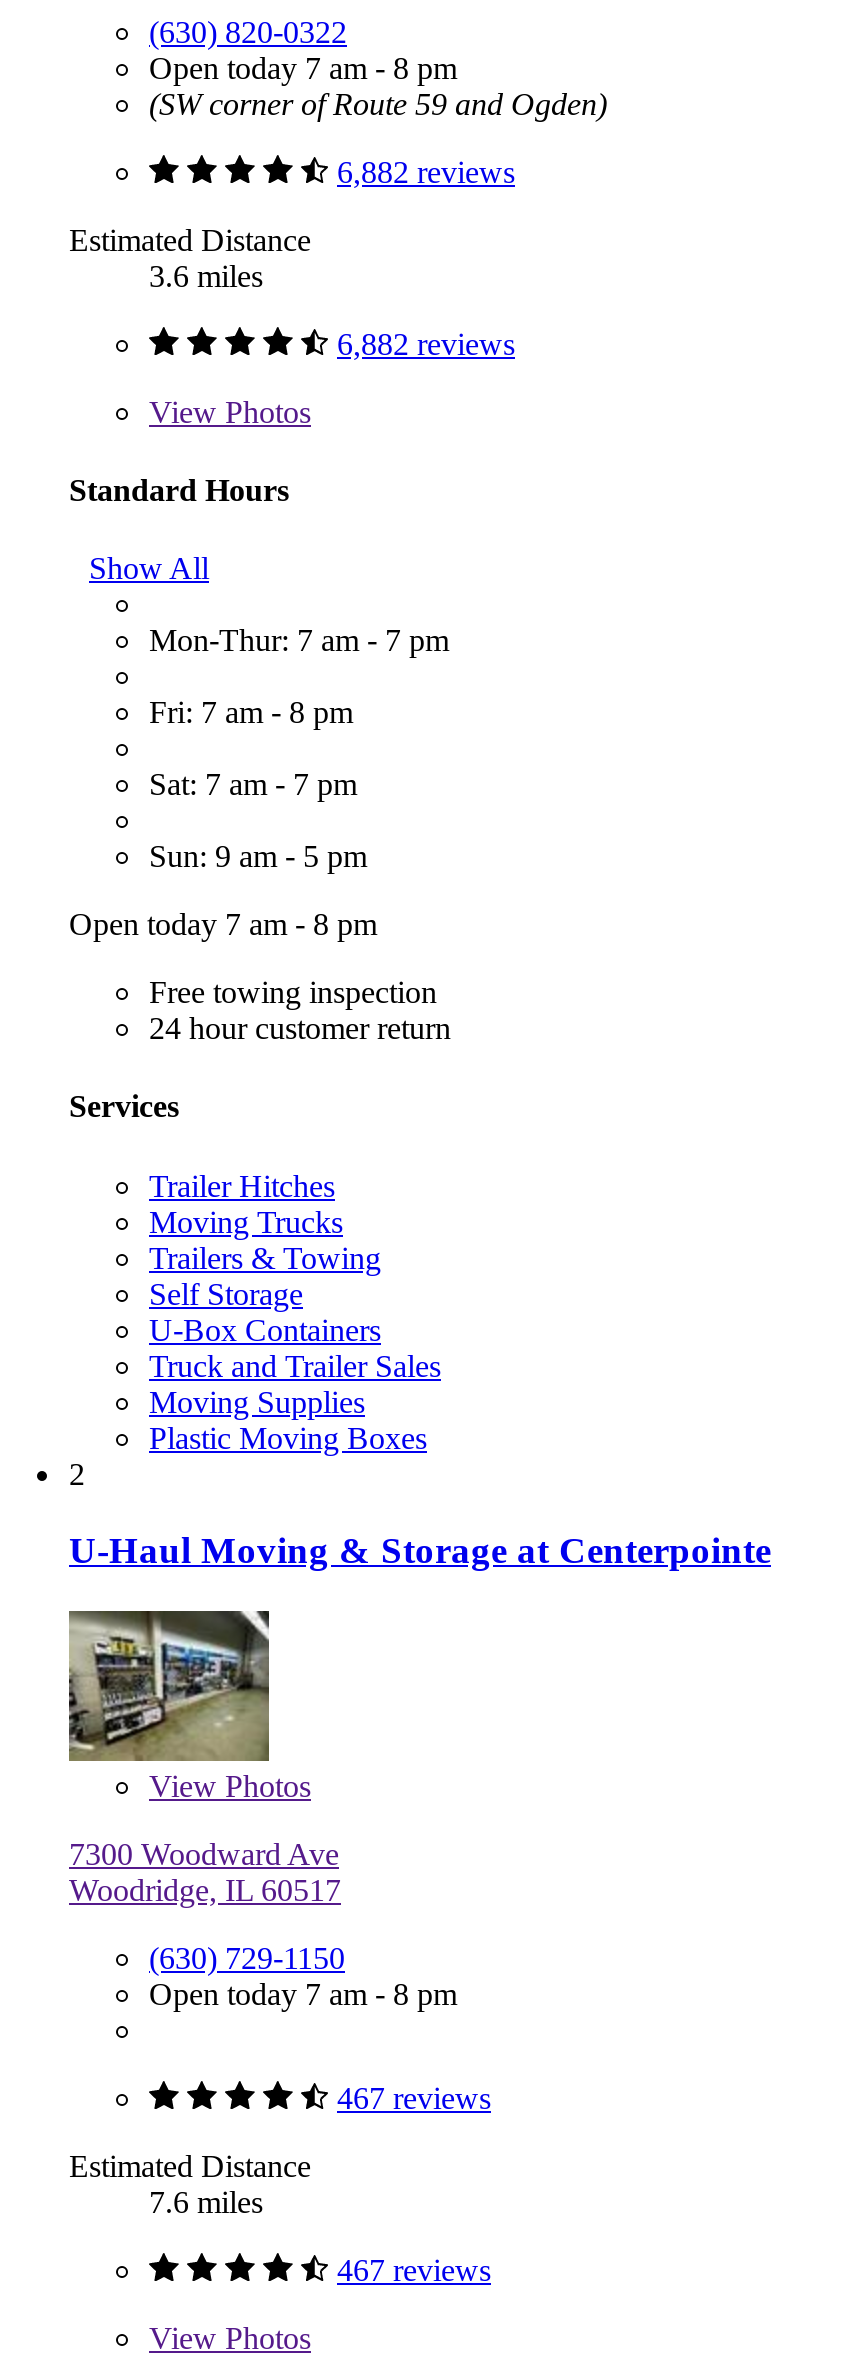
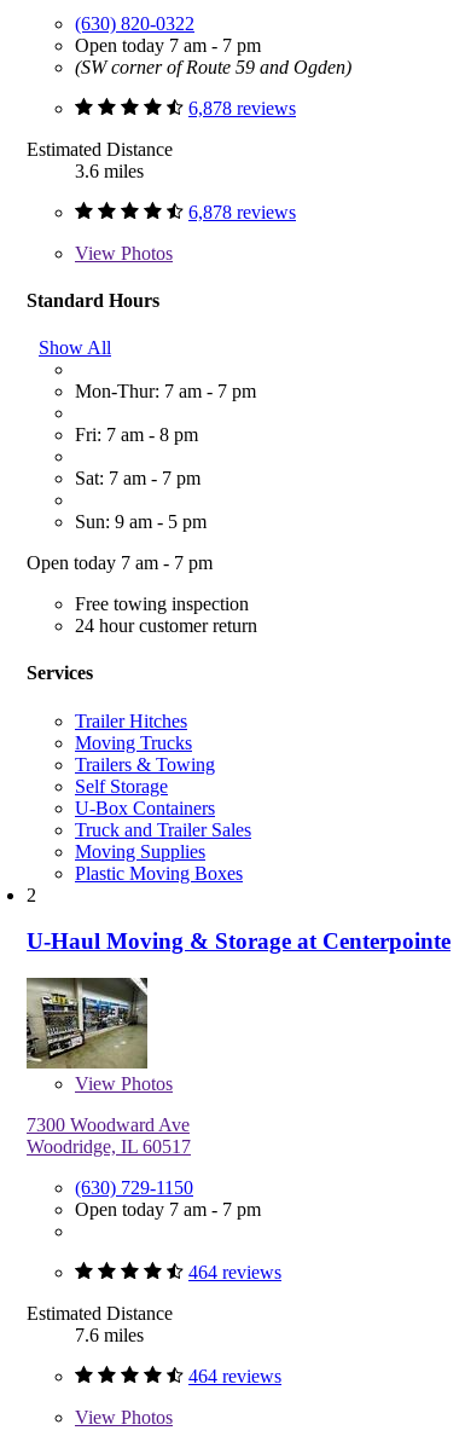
- Open today 7 am - 8 pm
+ Open today 7 am - 7 pm

- 6,882 reviews
+ 6,878 reviews

- 6,882 reviews
+ 6,878 reviews

- Open today 7 am - 8 pm
+ Open today 7 am - 7 pm

- Open today 7 am - 8 pm
+ Open today 7 am - 7 pm

- 467 reviews
+ 464 reviews

- 467 reviews
+ 464 reviews
